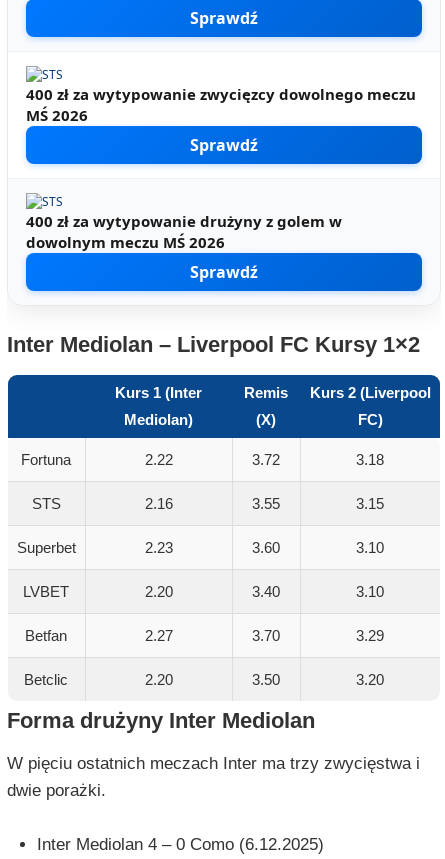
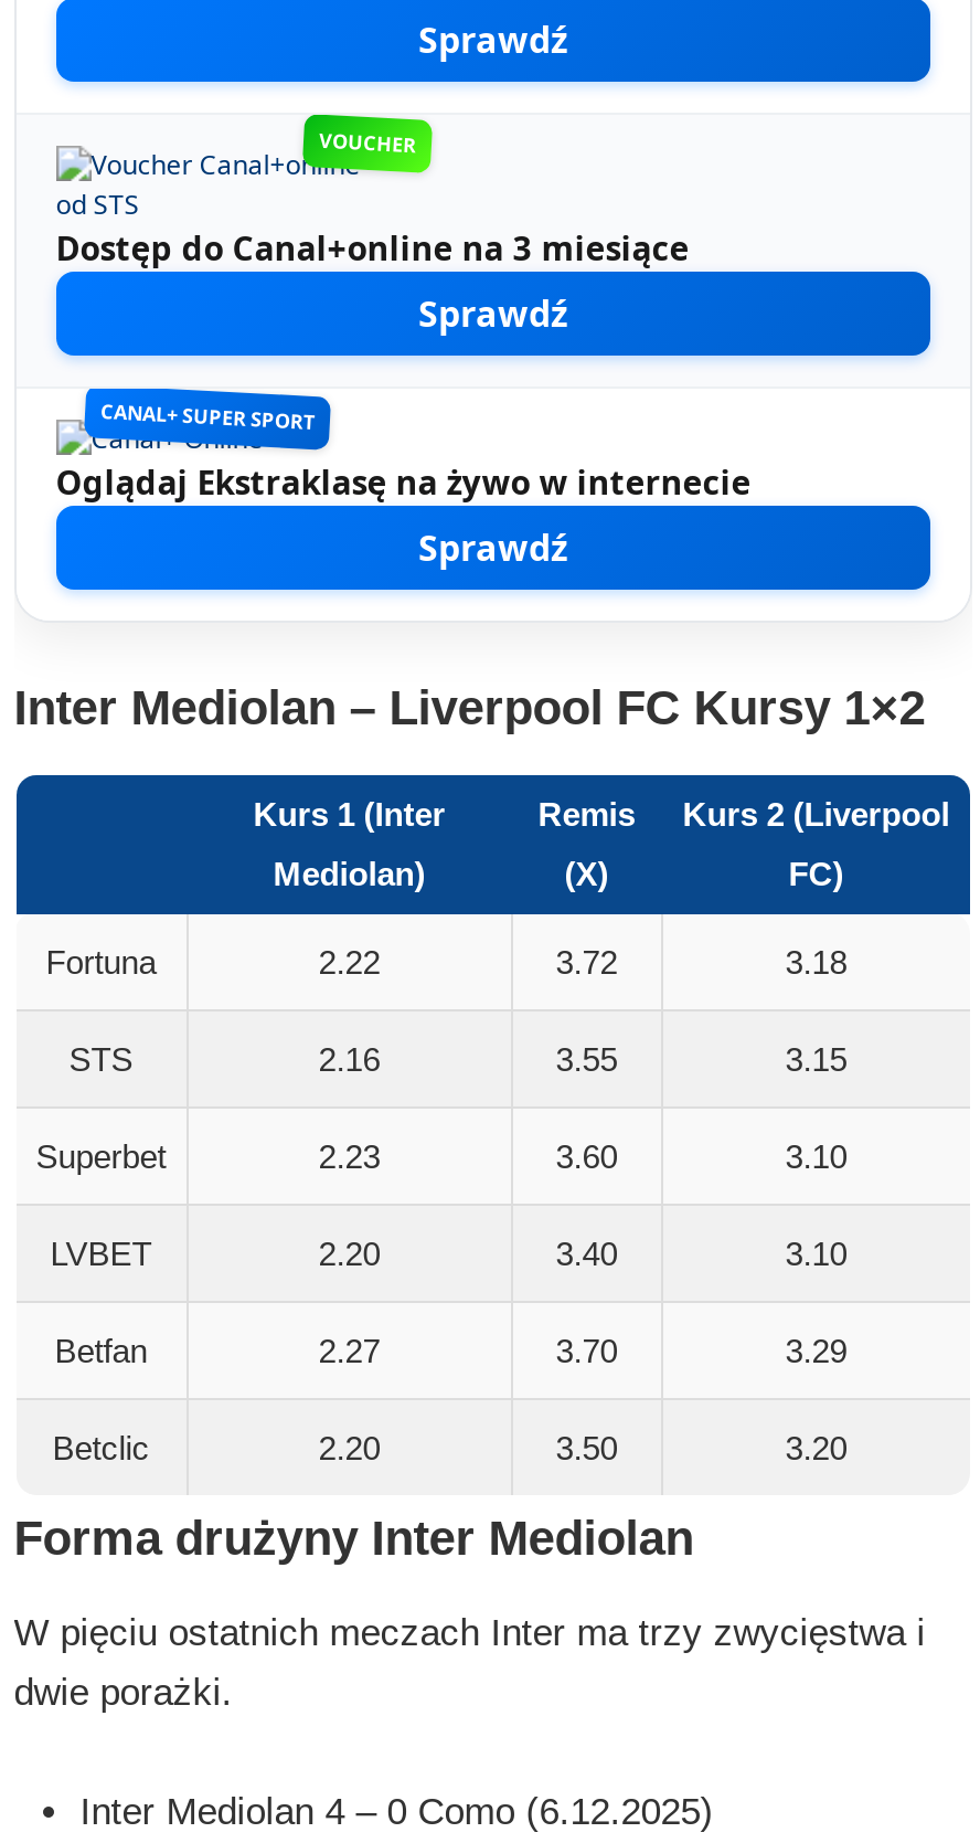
- 400 zł za wytypowanie zwycięzcy dowolnego meczu
- MŚ 2026
+ VOUCHER
+ Dostęp do Canal+online na 3 miesiące

- 400 zł za wytypowanie drużyny z golem w
- dowolnym meczu MŚ 2026
+ CANAL+ SUPER SPORT
+ Oglądaj Ekstraklasę na żywo w internecie
